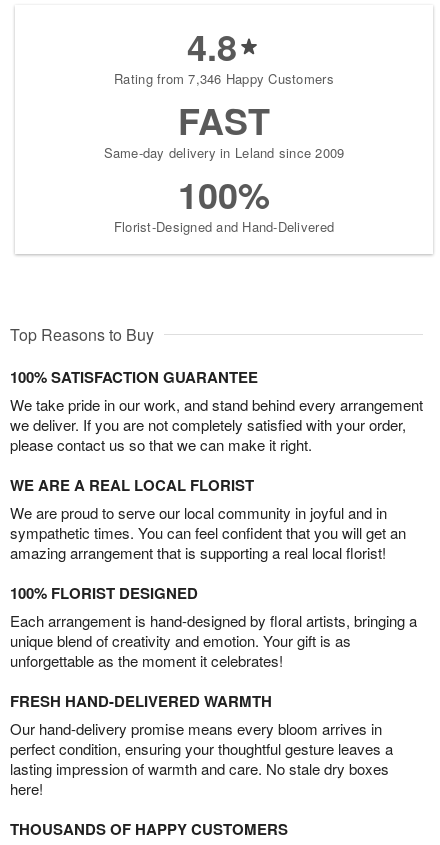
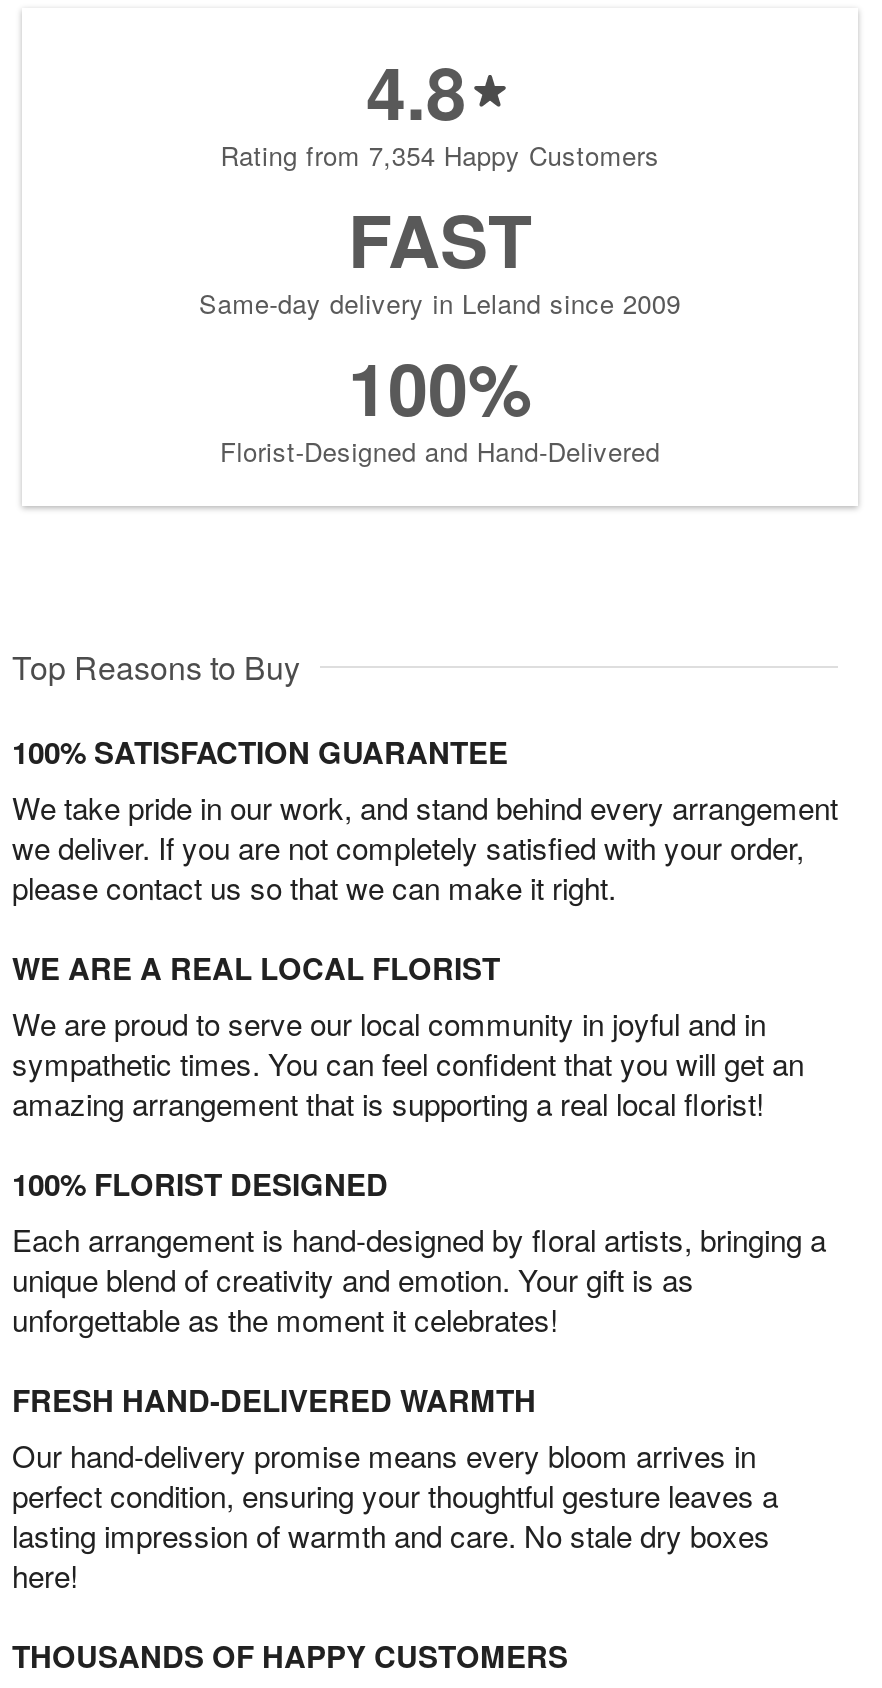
- Rating from 7,346 Happy Customers
+ Rating from 7,354 Happy Customers
